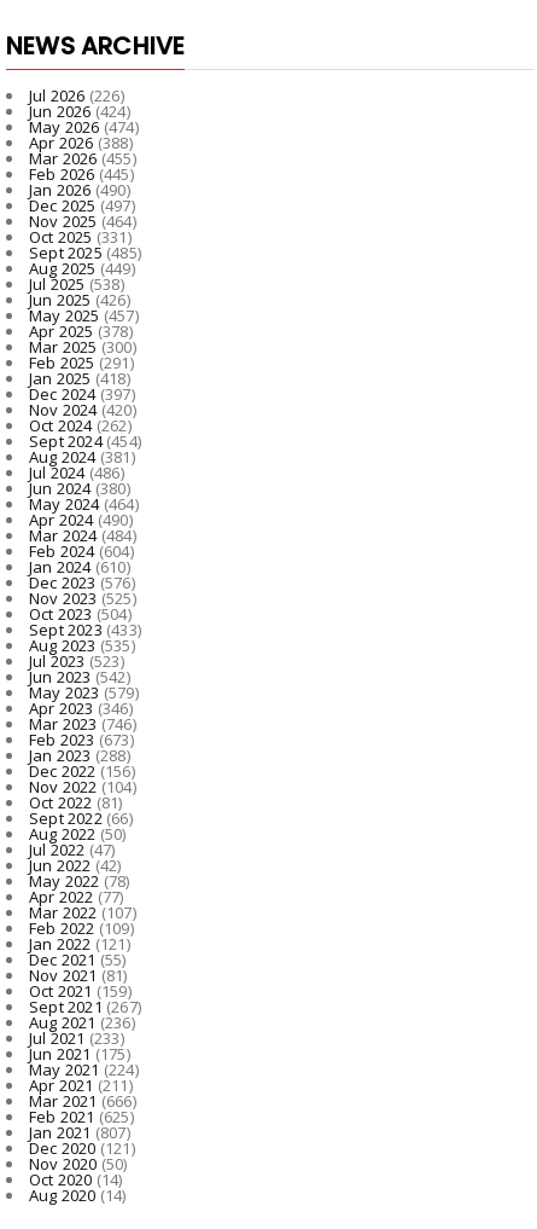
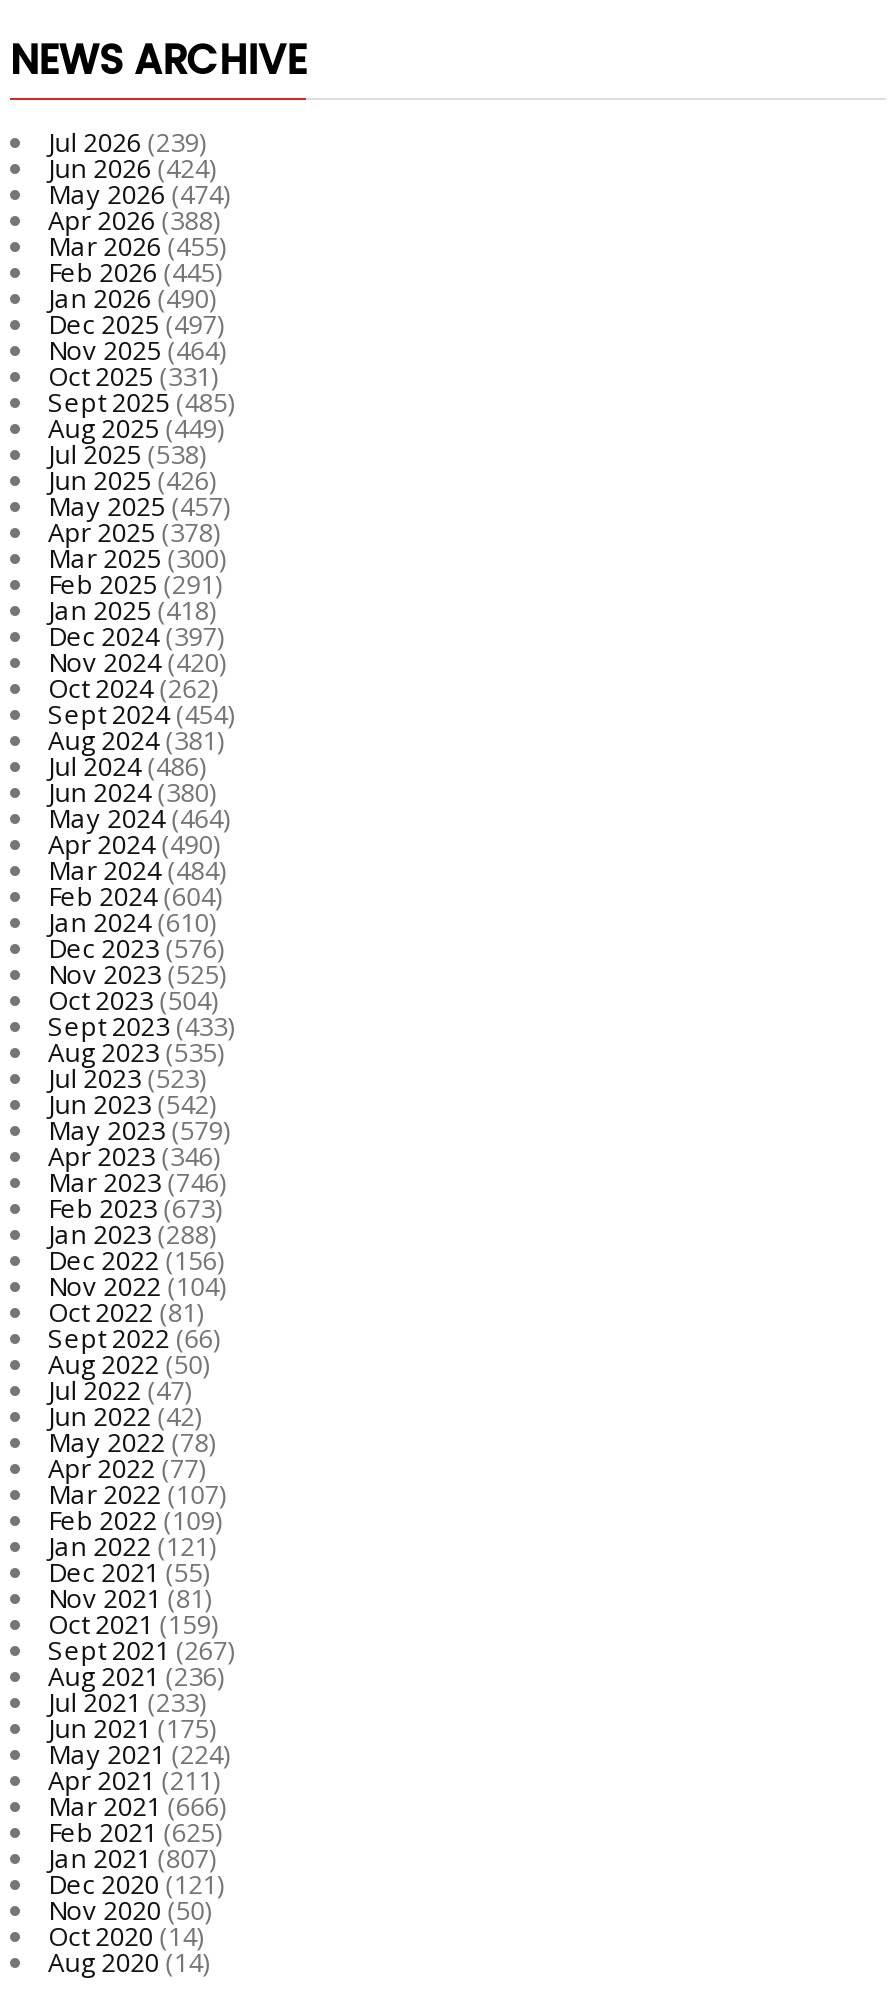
- Jul 2026 (226)
+ Jul 2026 (239)
